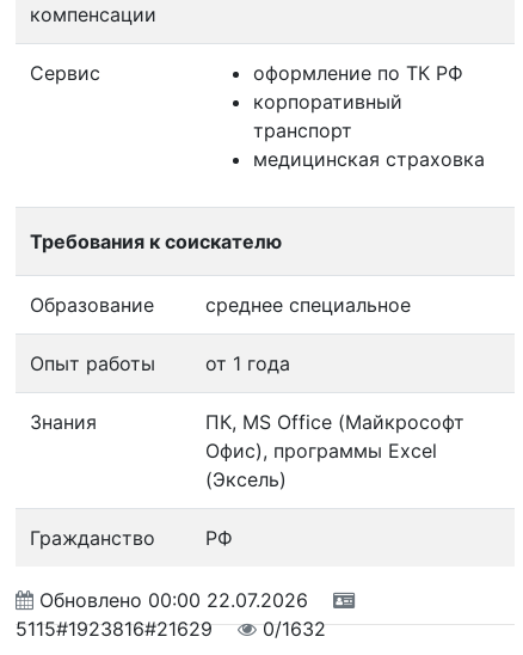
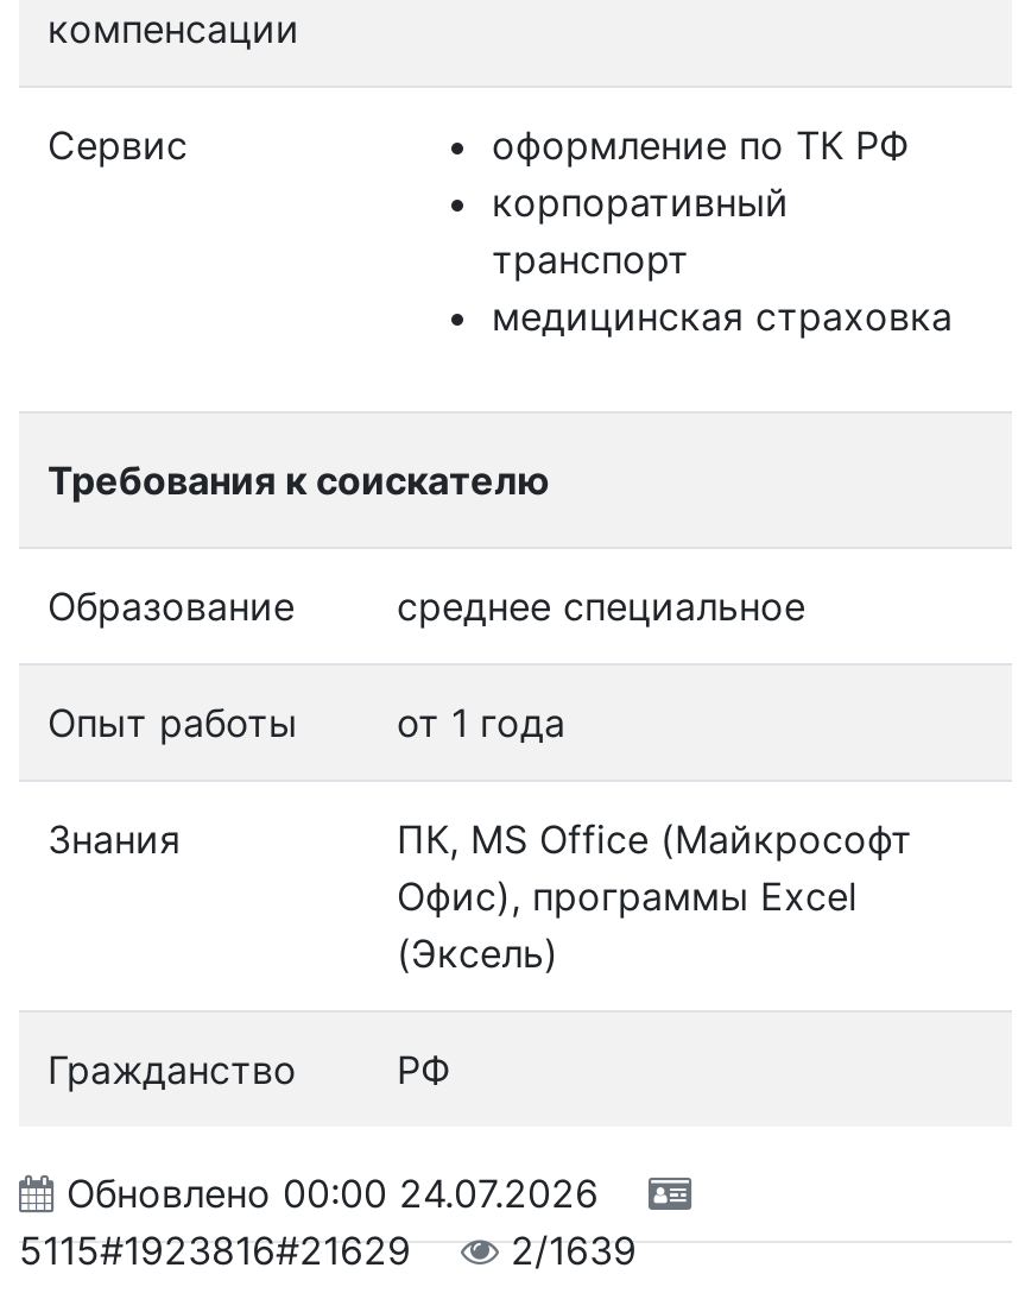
- Обновлено 00:00 22.07.2026
+ Обновлено 00:00 24.07.2026

- 5115#1923816#21629 0/1632
+ 5115#1923816#21629 2/1639
